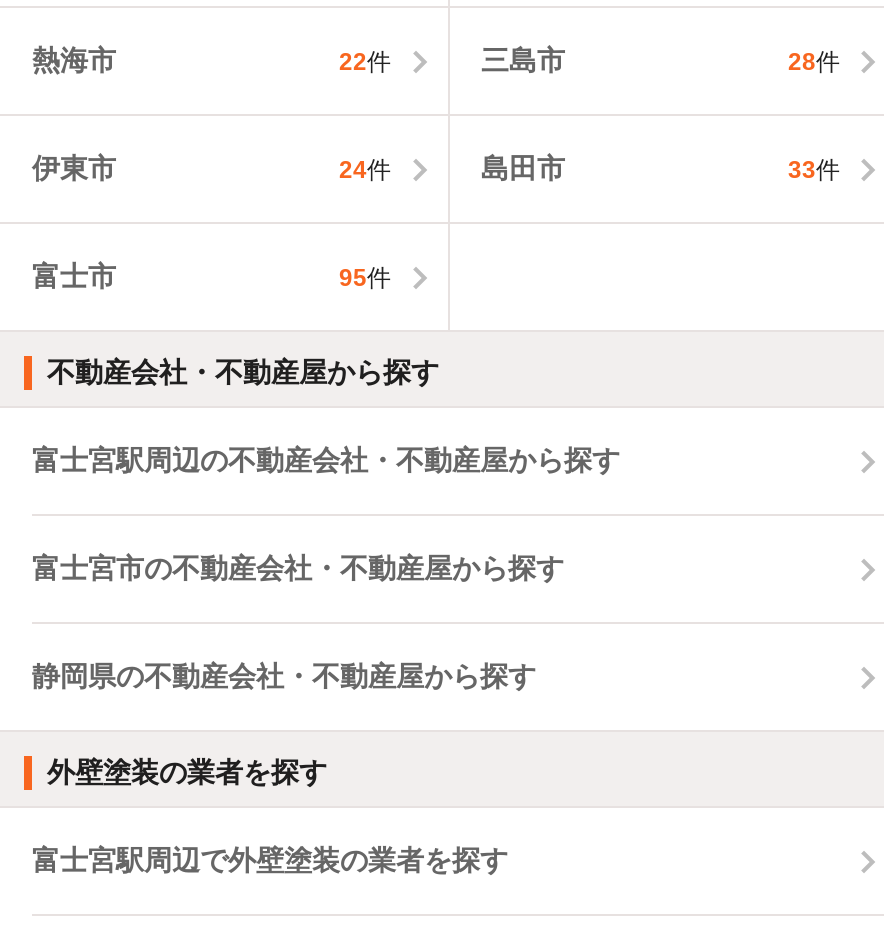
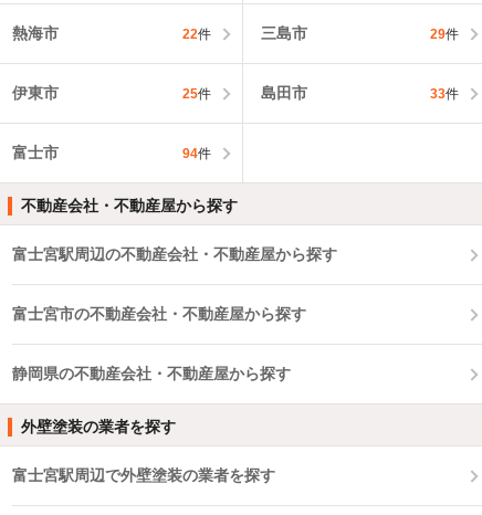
- 28件
+ 29件

- 24件
+ 25件

- 95件
+ 94件
